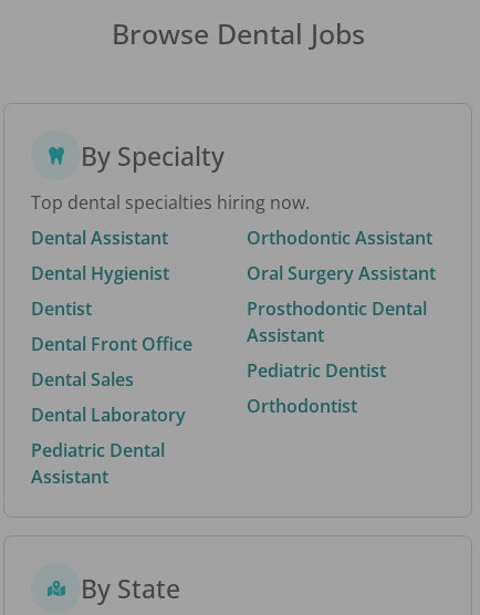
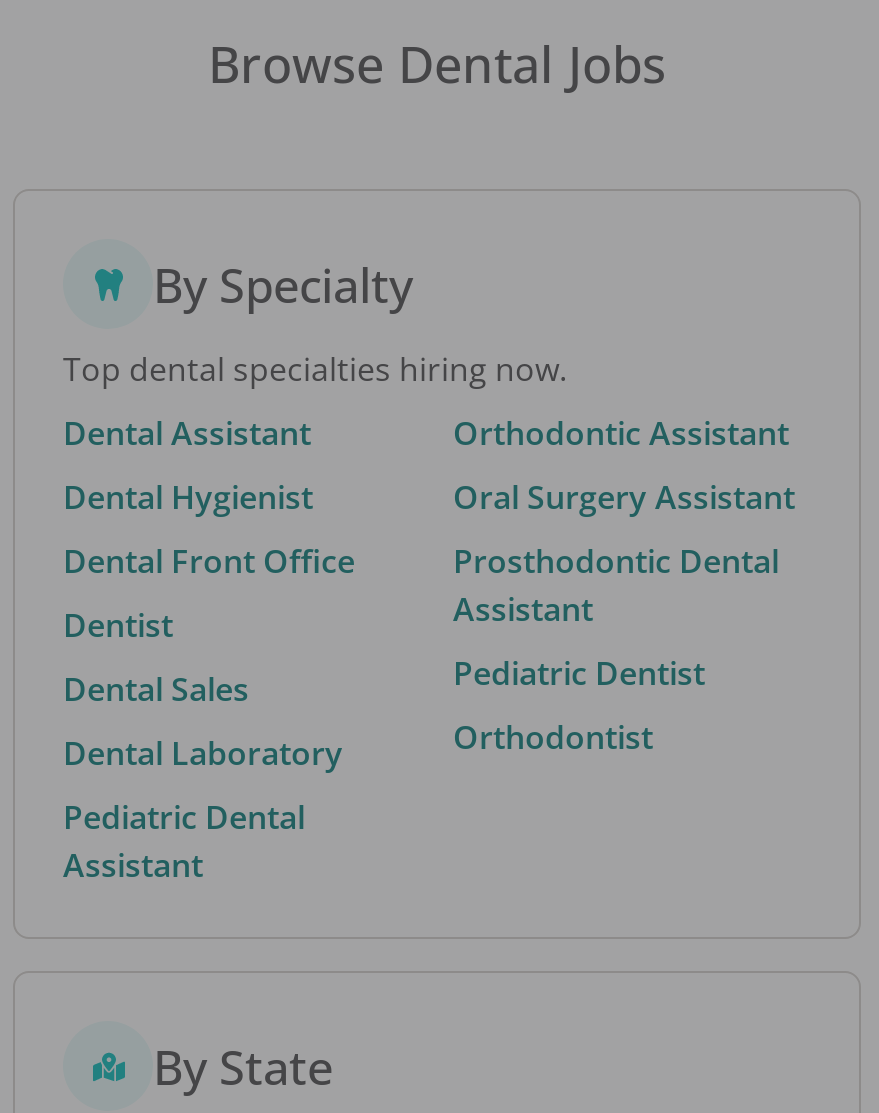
moved down: Dentist

moved up: Dental Front Office
